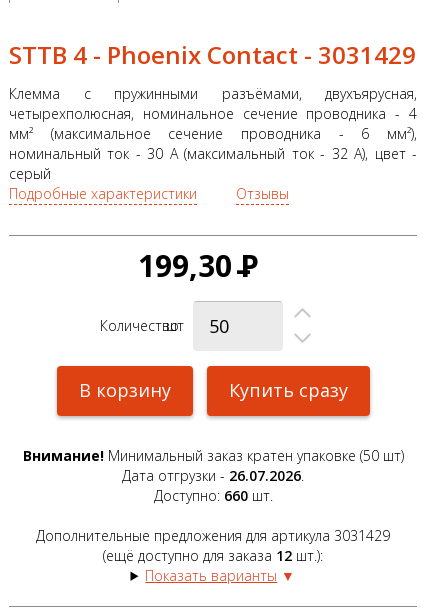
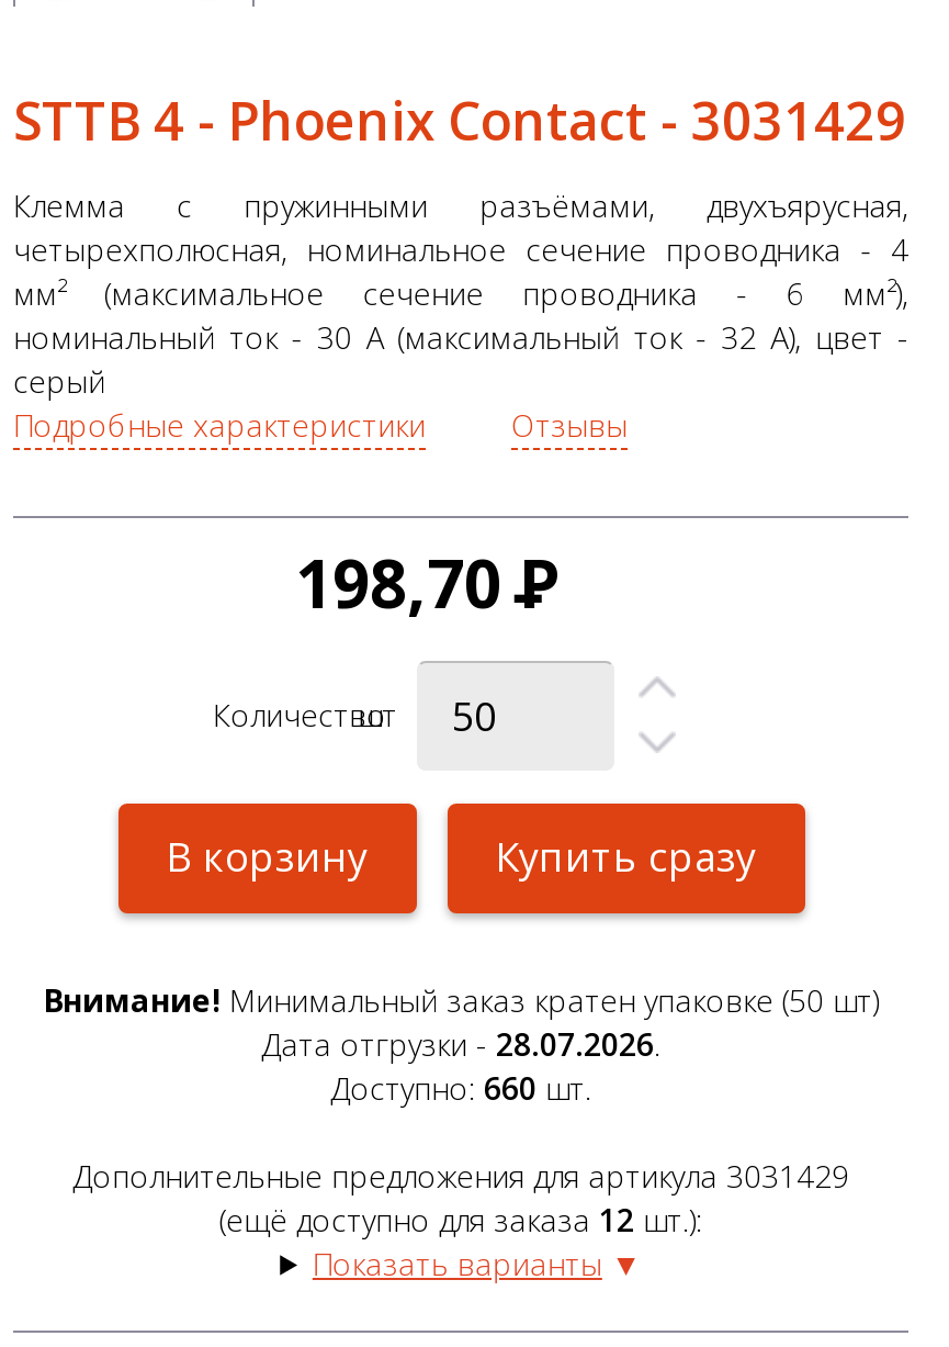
- 199,30 Р
+ 198,70 Р

- Дата отгрузки - 26.07.2026.
+ Дата отгрузки - 28.07.2026.
